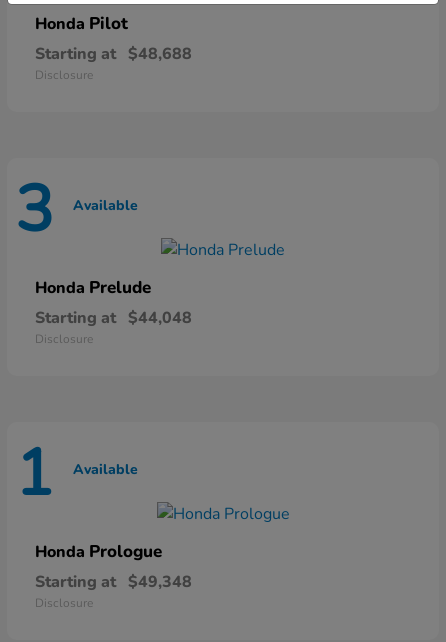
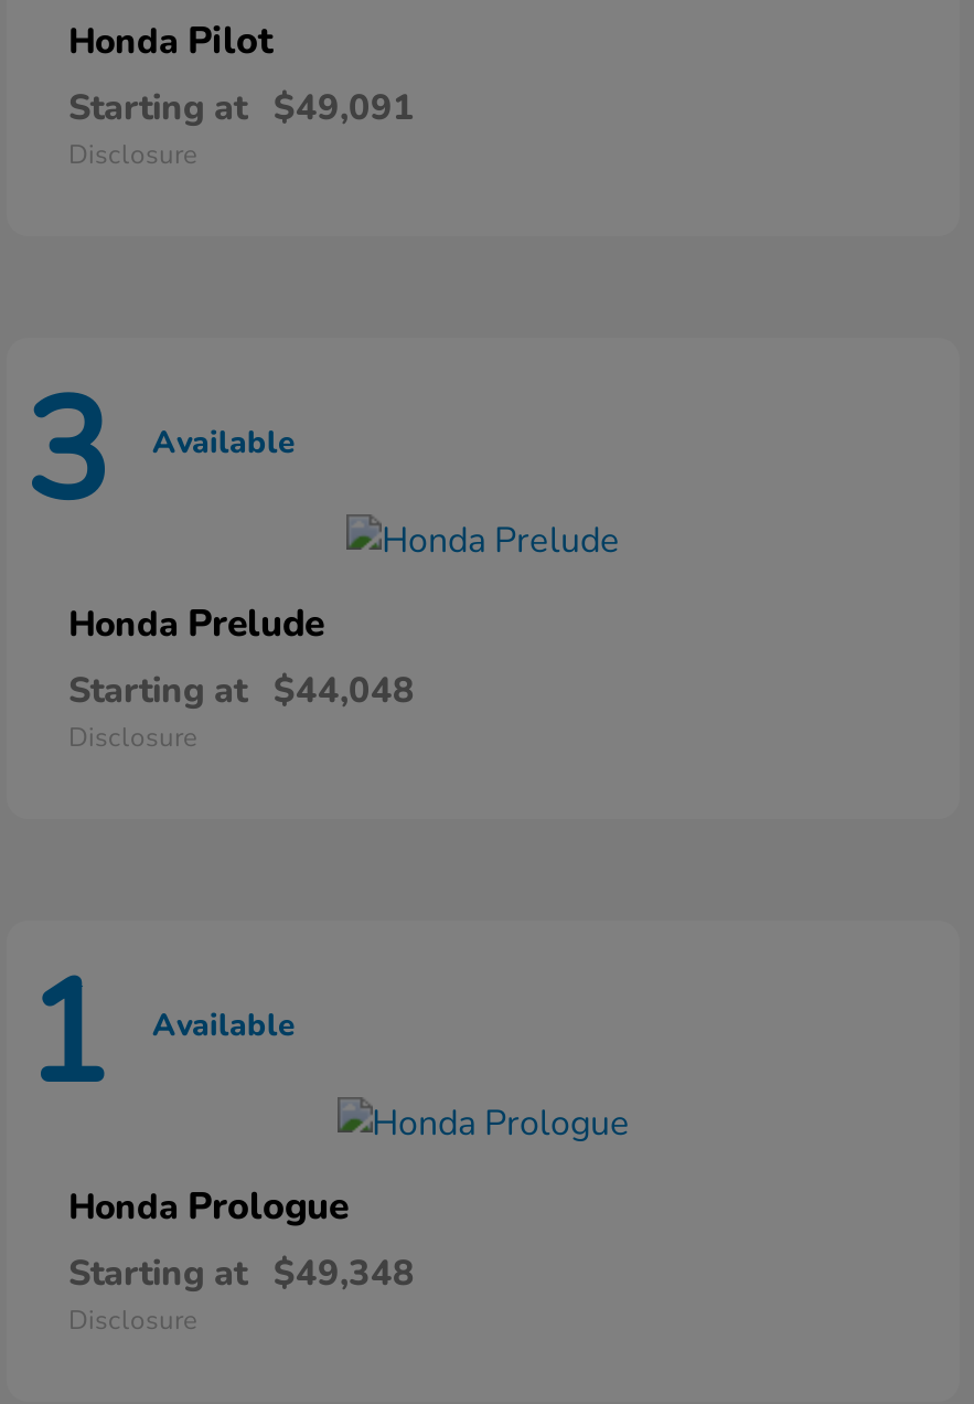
- Starting at $48,688
+ Starting at $49,091
